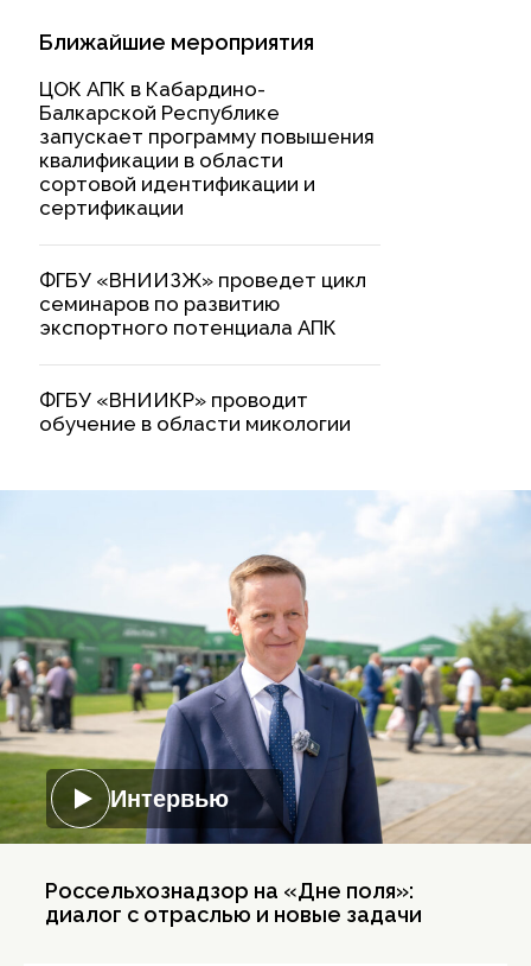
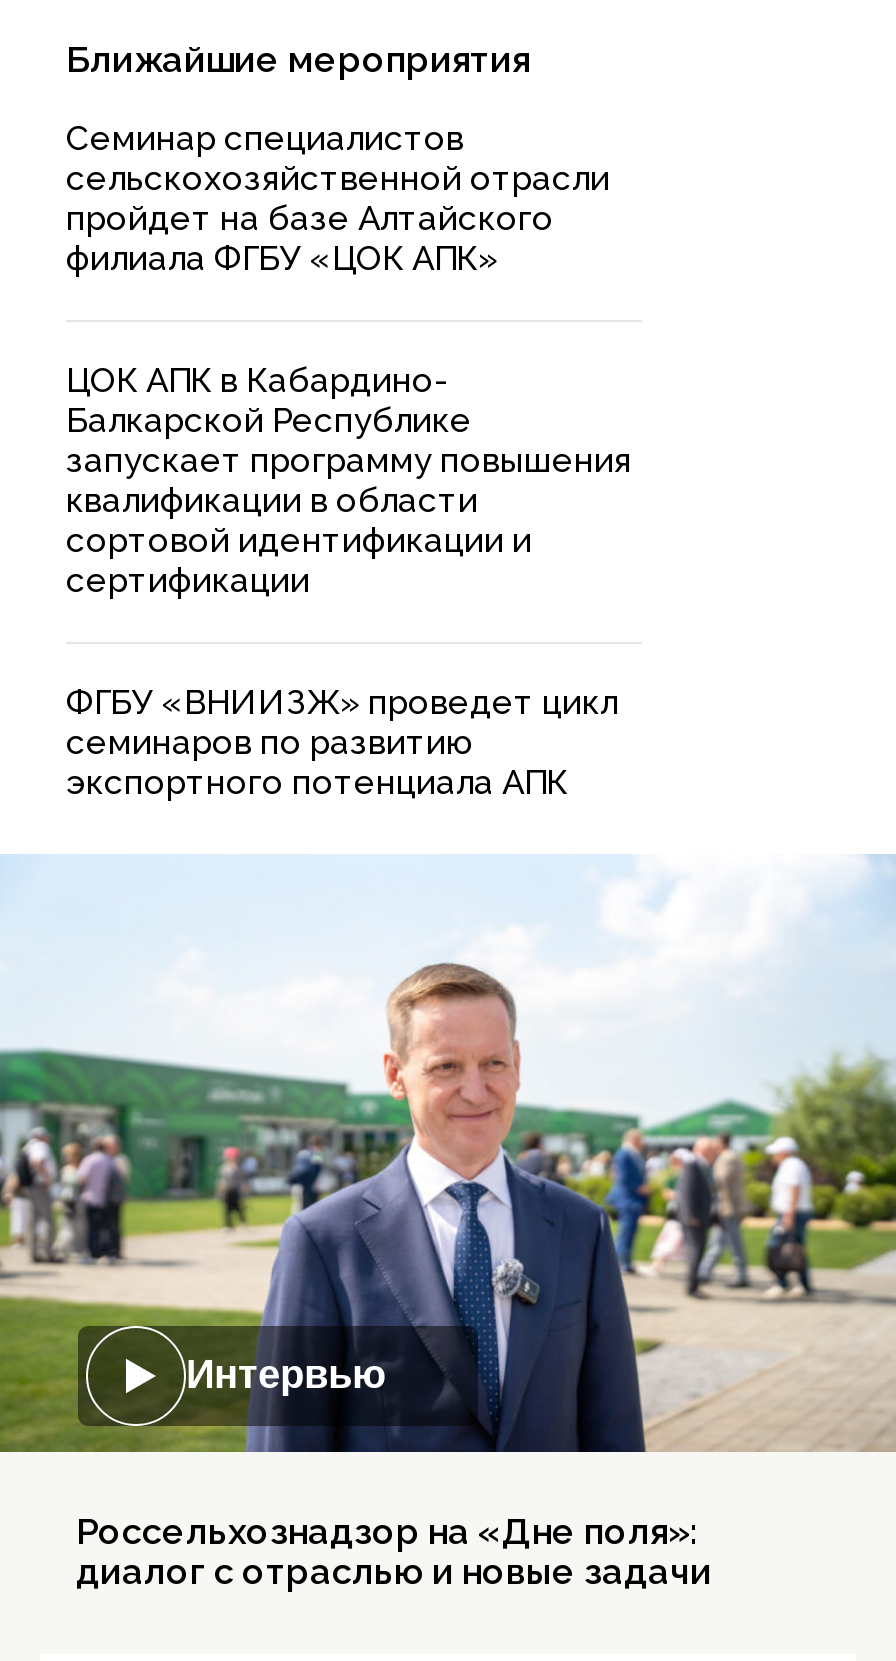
+ Семинар специалистов
+ сельскохозяйственной отрасли
+ пройдет на базе Алтайского
+ филиала ФГБУ «ЦОК АПК»

moved down: ЦОК АПК в Кабардино- | Балкарской Республике | запускает программу повышения | ... | семинаров по развитию | экспортного потенциала АПК

- ФГБУ «ВНИИКР» проводит
- обучение в области микологии
